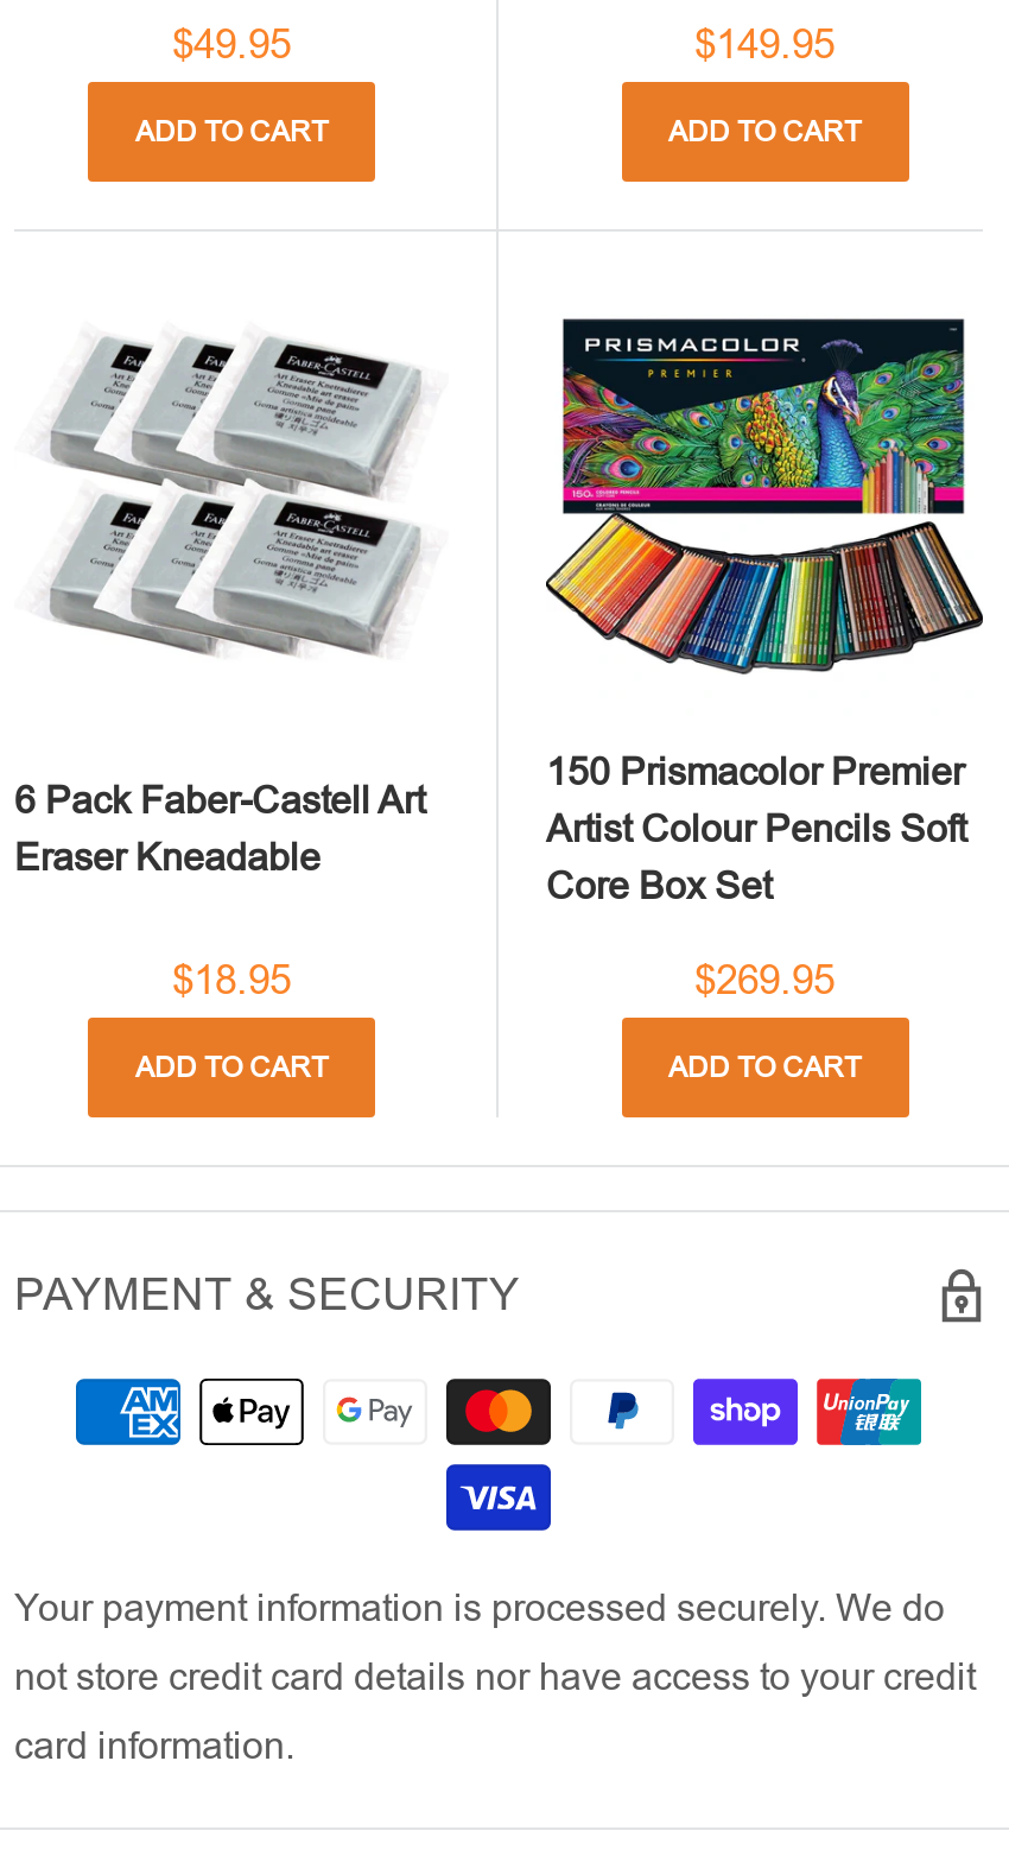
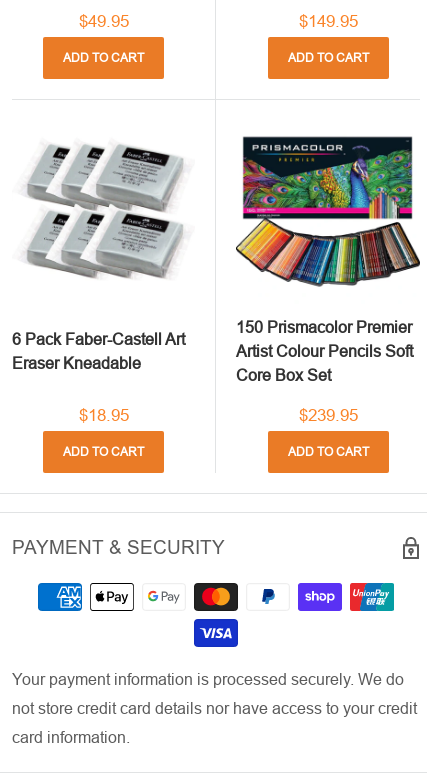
- $269.95
+ $239.95
